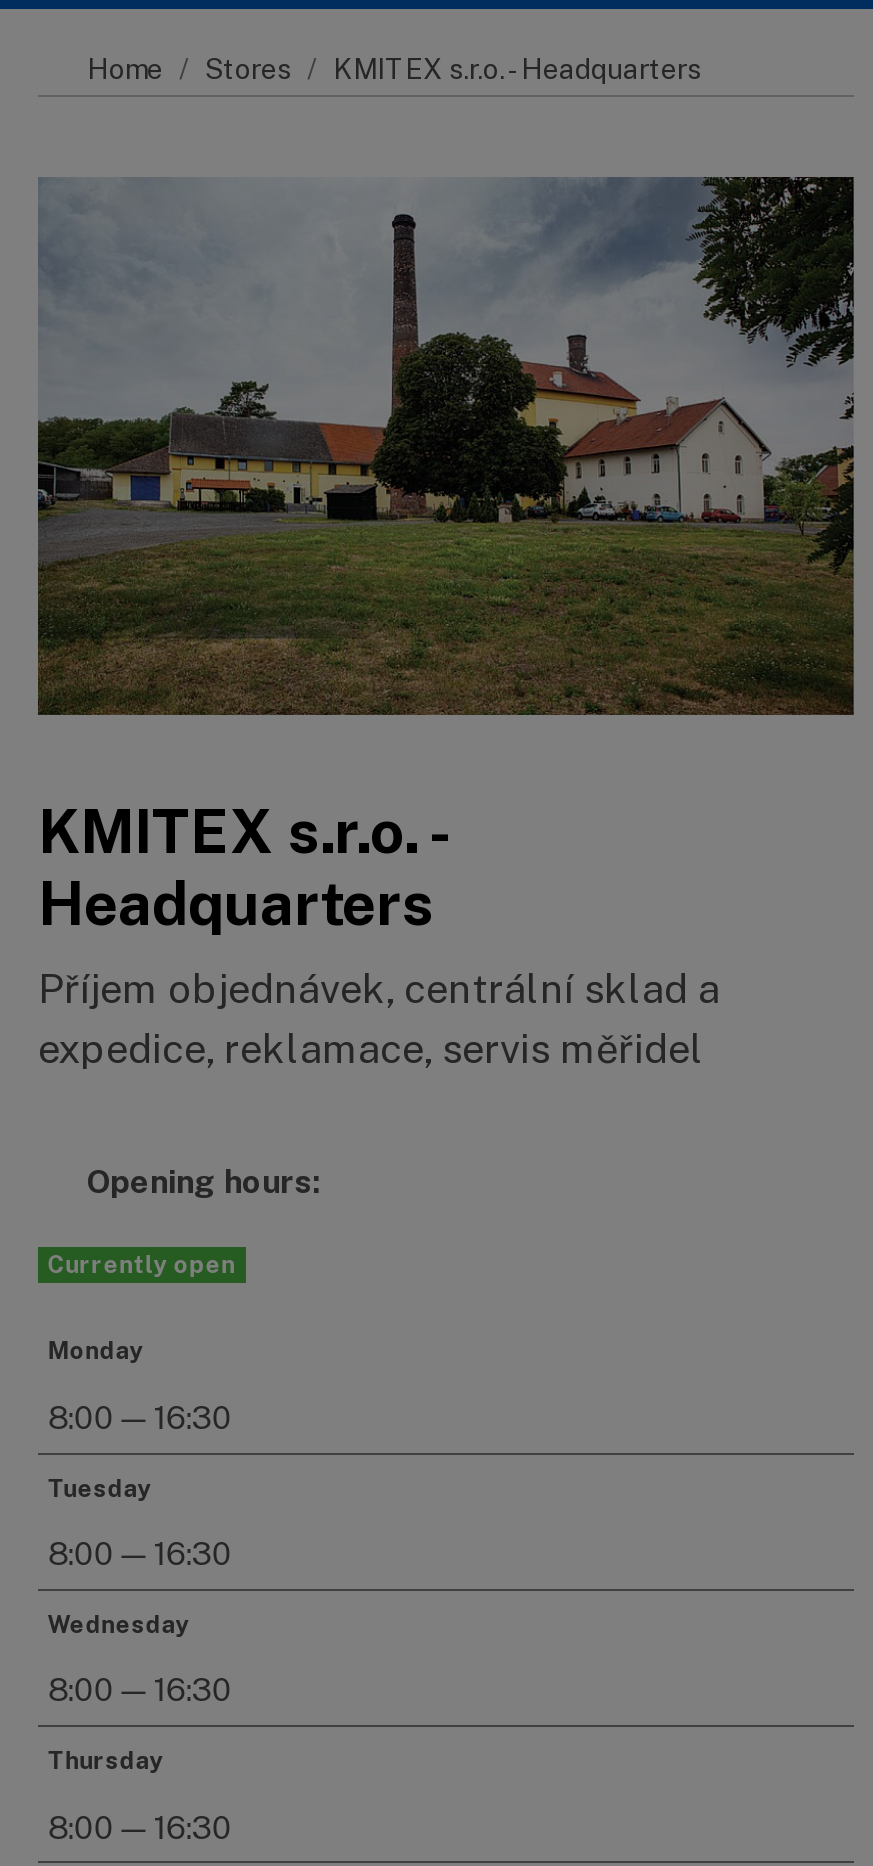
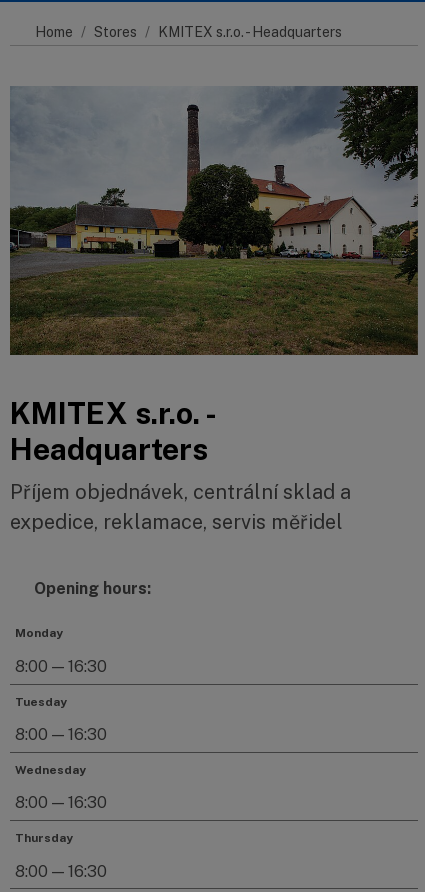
- Currently open
